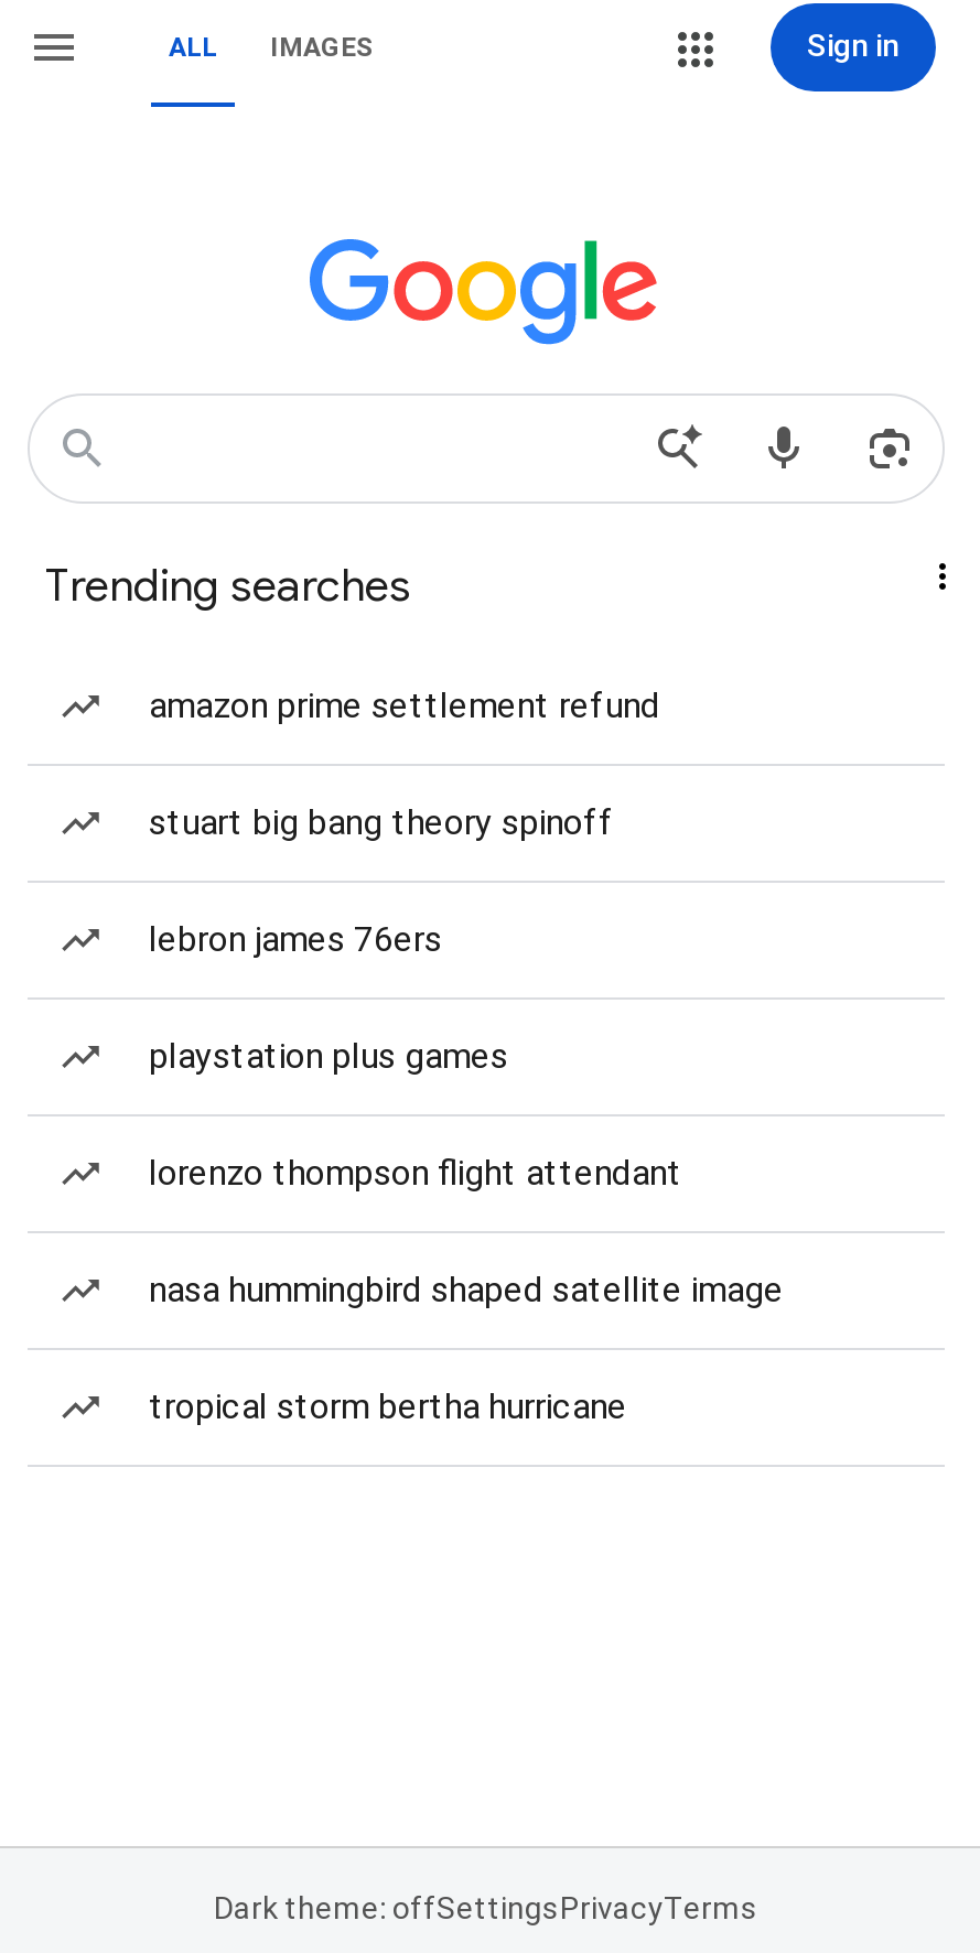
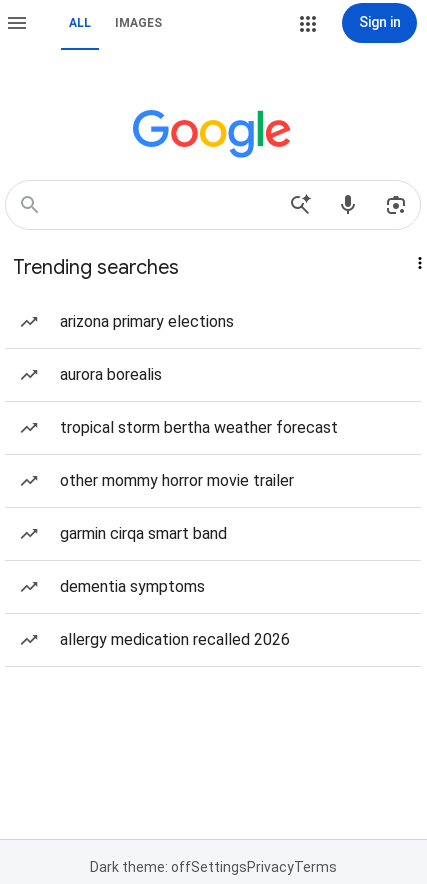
- amazon prime settlement refund
+ arizona primary elections

- stuart big bang theory spinoff
+ aurora borealis

- lebron james 76ers
+ tropical storm bertha weather forecast

- playstation plus games
+ other mommy horror movie trailer

- lorenzo thompson flight attendant
+ garmin cirqa smart band

- nasa hummingbird shaped satellite image
+ dementia symptoms

- tropical storm bertha hurricane
+ allergy medication recalled 2026
